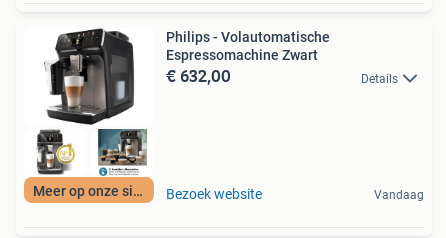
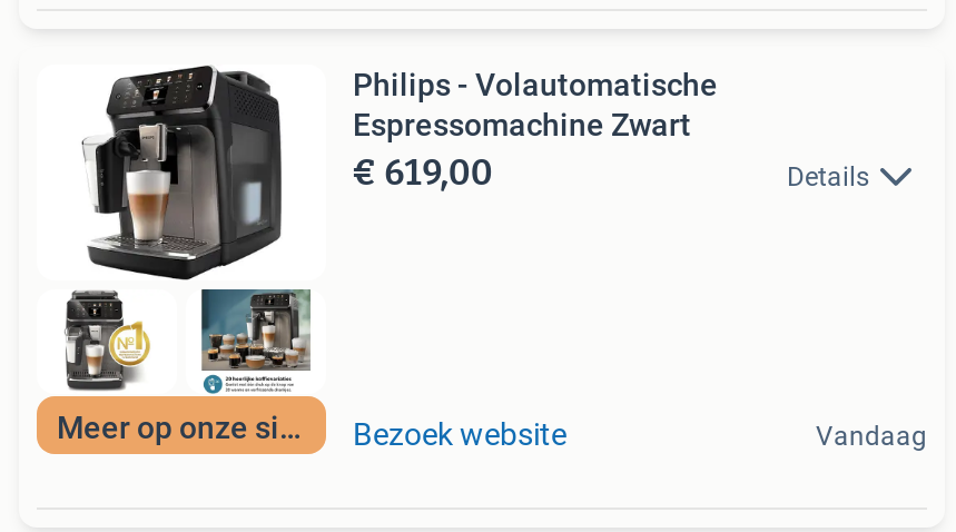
- € 632,00
+ € 619,00
